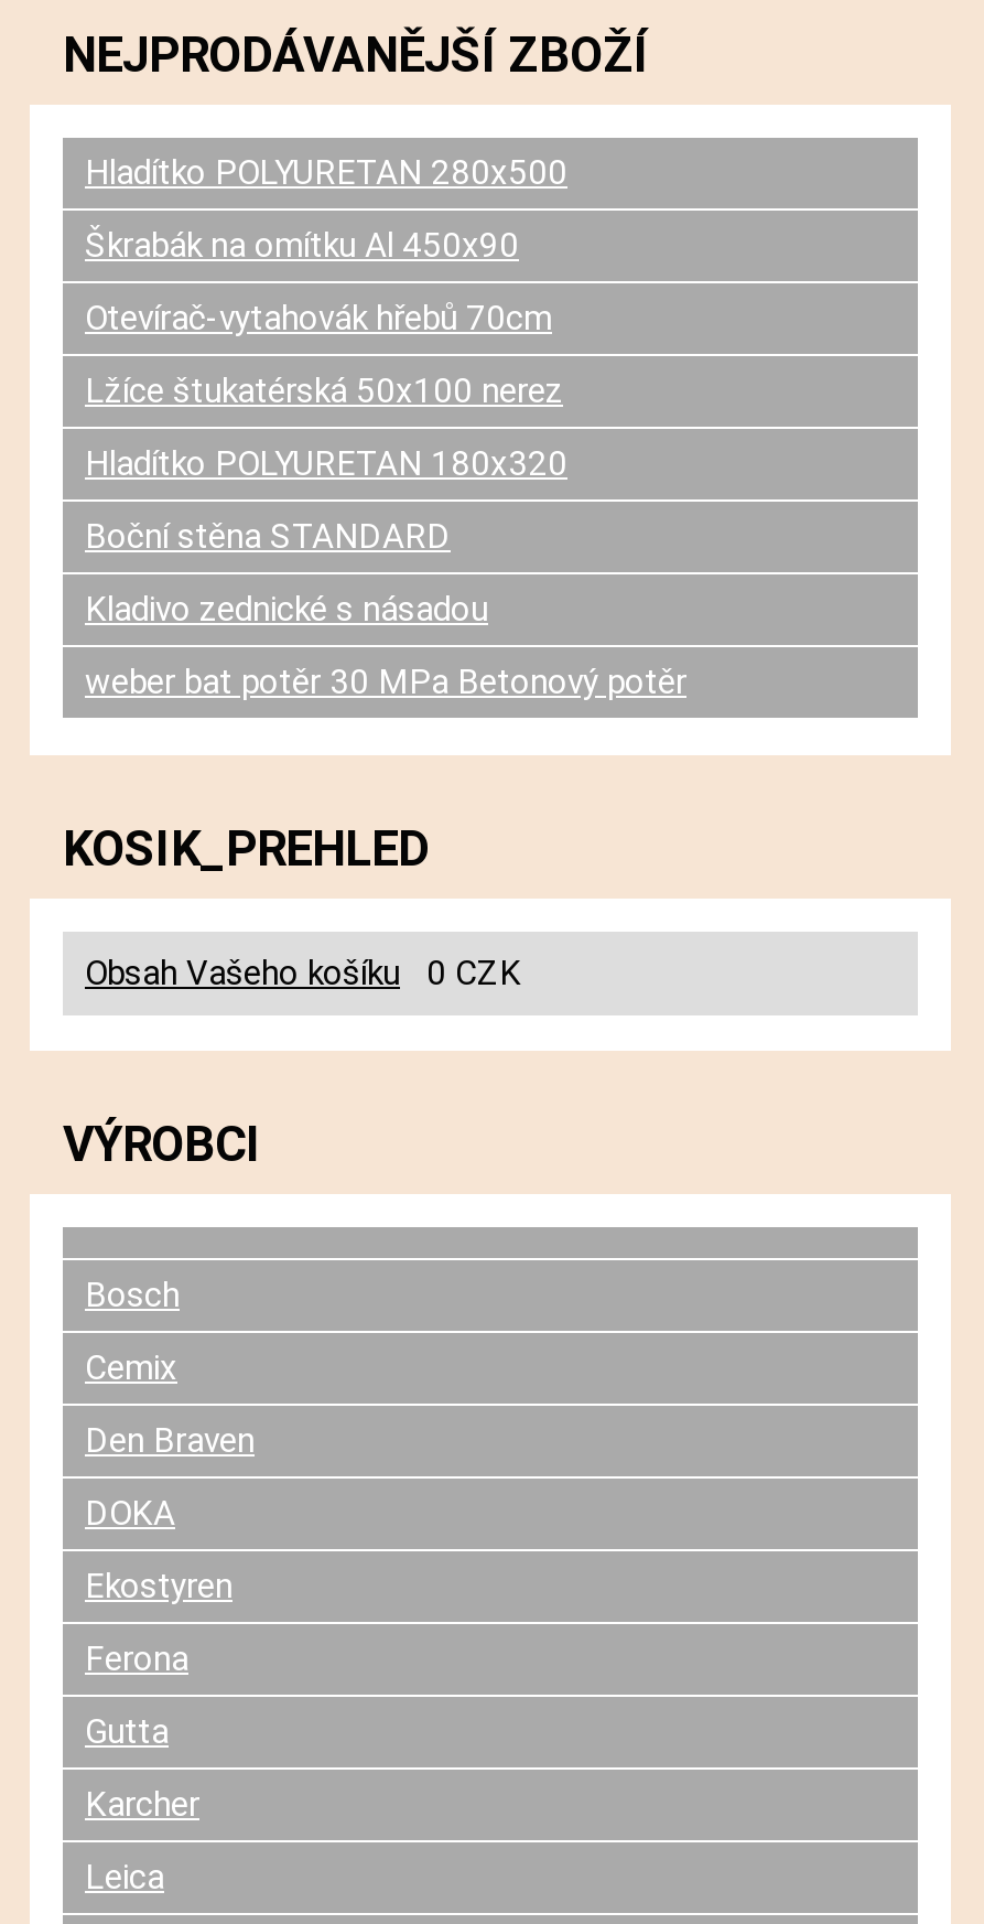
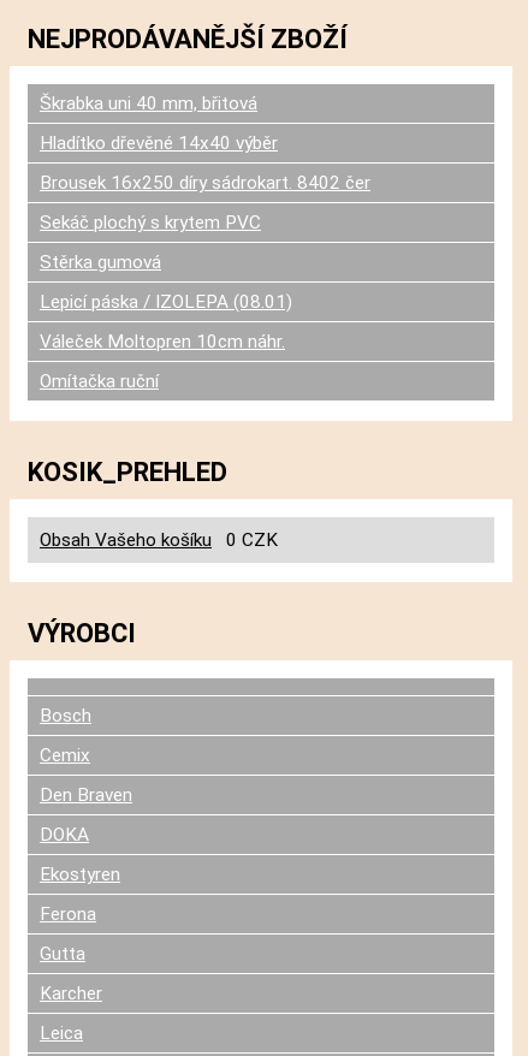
- Hladítko POLYURETAN 280x500
+ Škrabka uni 40 mm, břitová

- Škrabák na omítku Al 450x90
+ Hladítko dřevěné 14x40 výběr

- Otevírač-vytahovák hřebů 70cm
+ Brousek 16x250 díry sádrokart. 8402 čer

- Lžíce štukatérská 50x100 nerez
+ Sekáč plochý s krytem PVC

- Hladítko POLYURETAN 180x320
+ Stěrka gumová

- Boční stěna STANDARD
+ Lepicí páska / IZOLEPA (08.01)

- Kladivo zednické s násadou
+ Váleček Moltopren 10cm náhr.

- weber bat potěr 30 MPa Betonový potěr
+ Omítačka ruční
